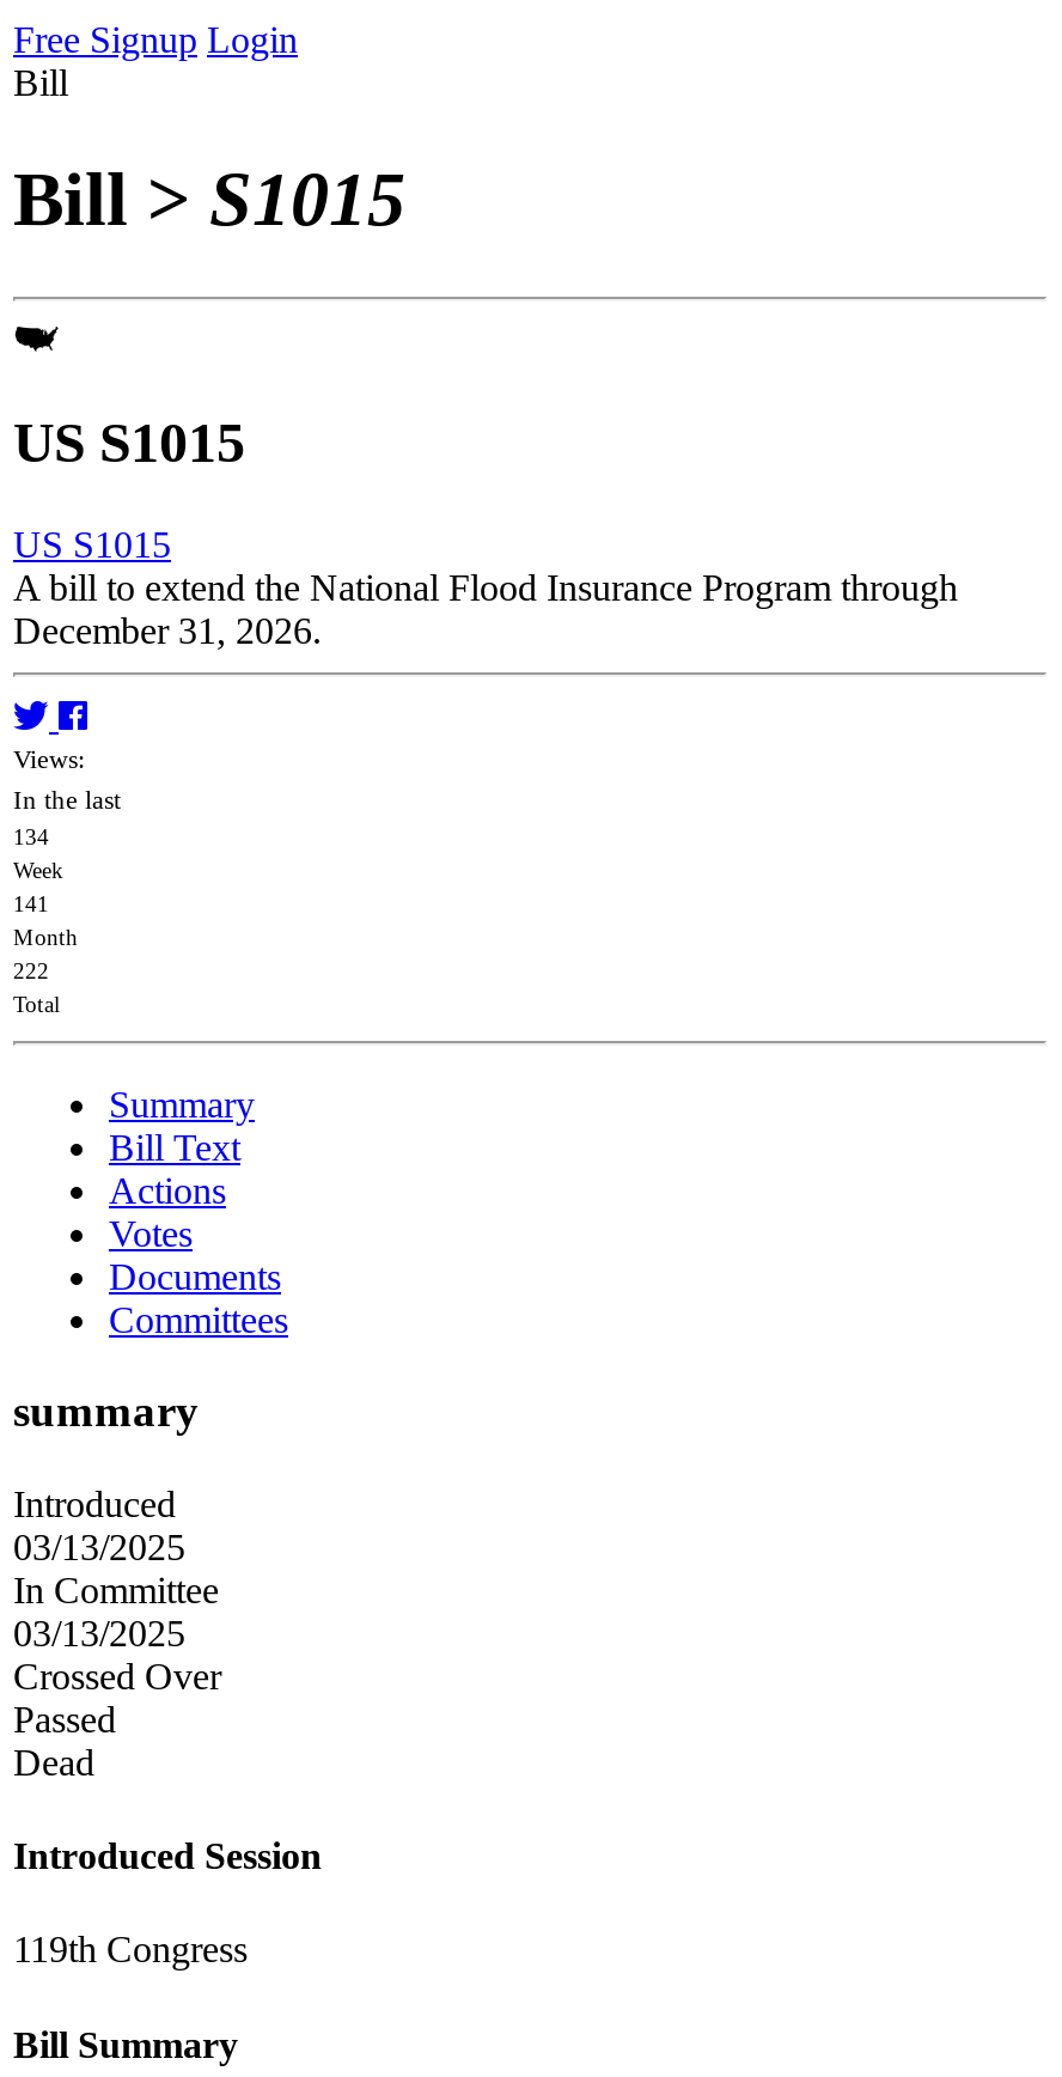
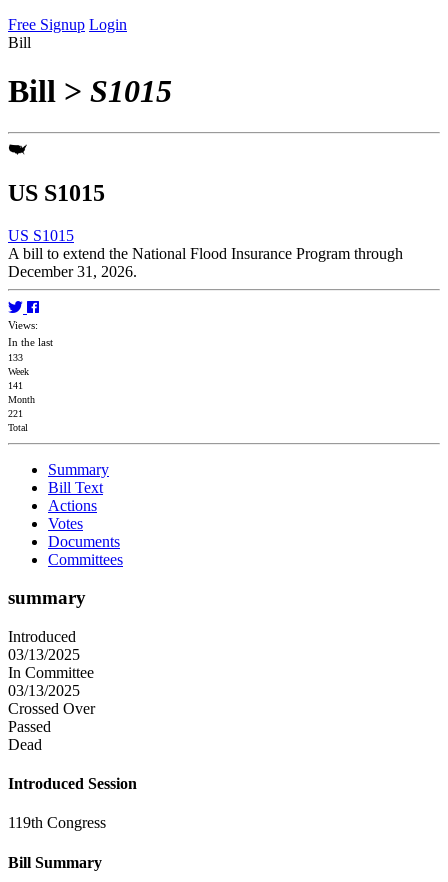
- 134
+ 133

- 222
+ 221
